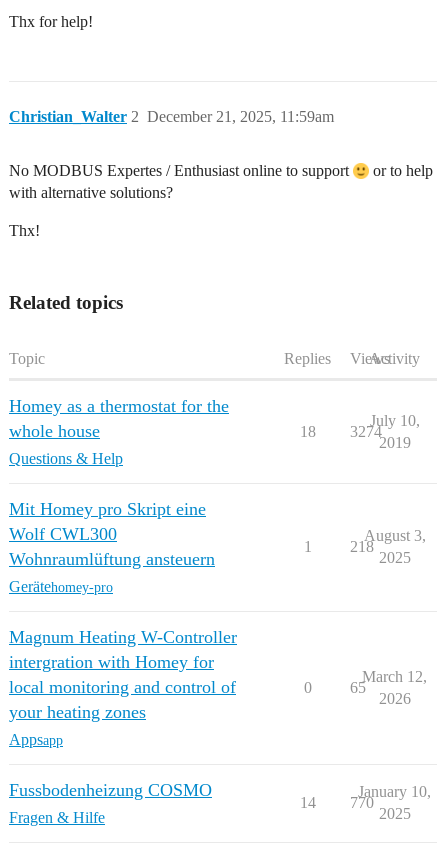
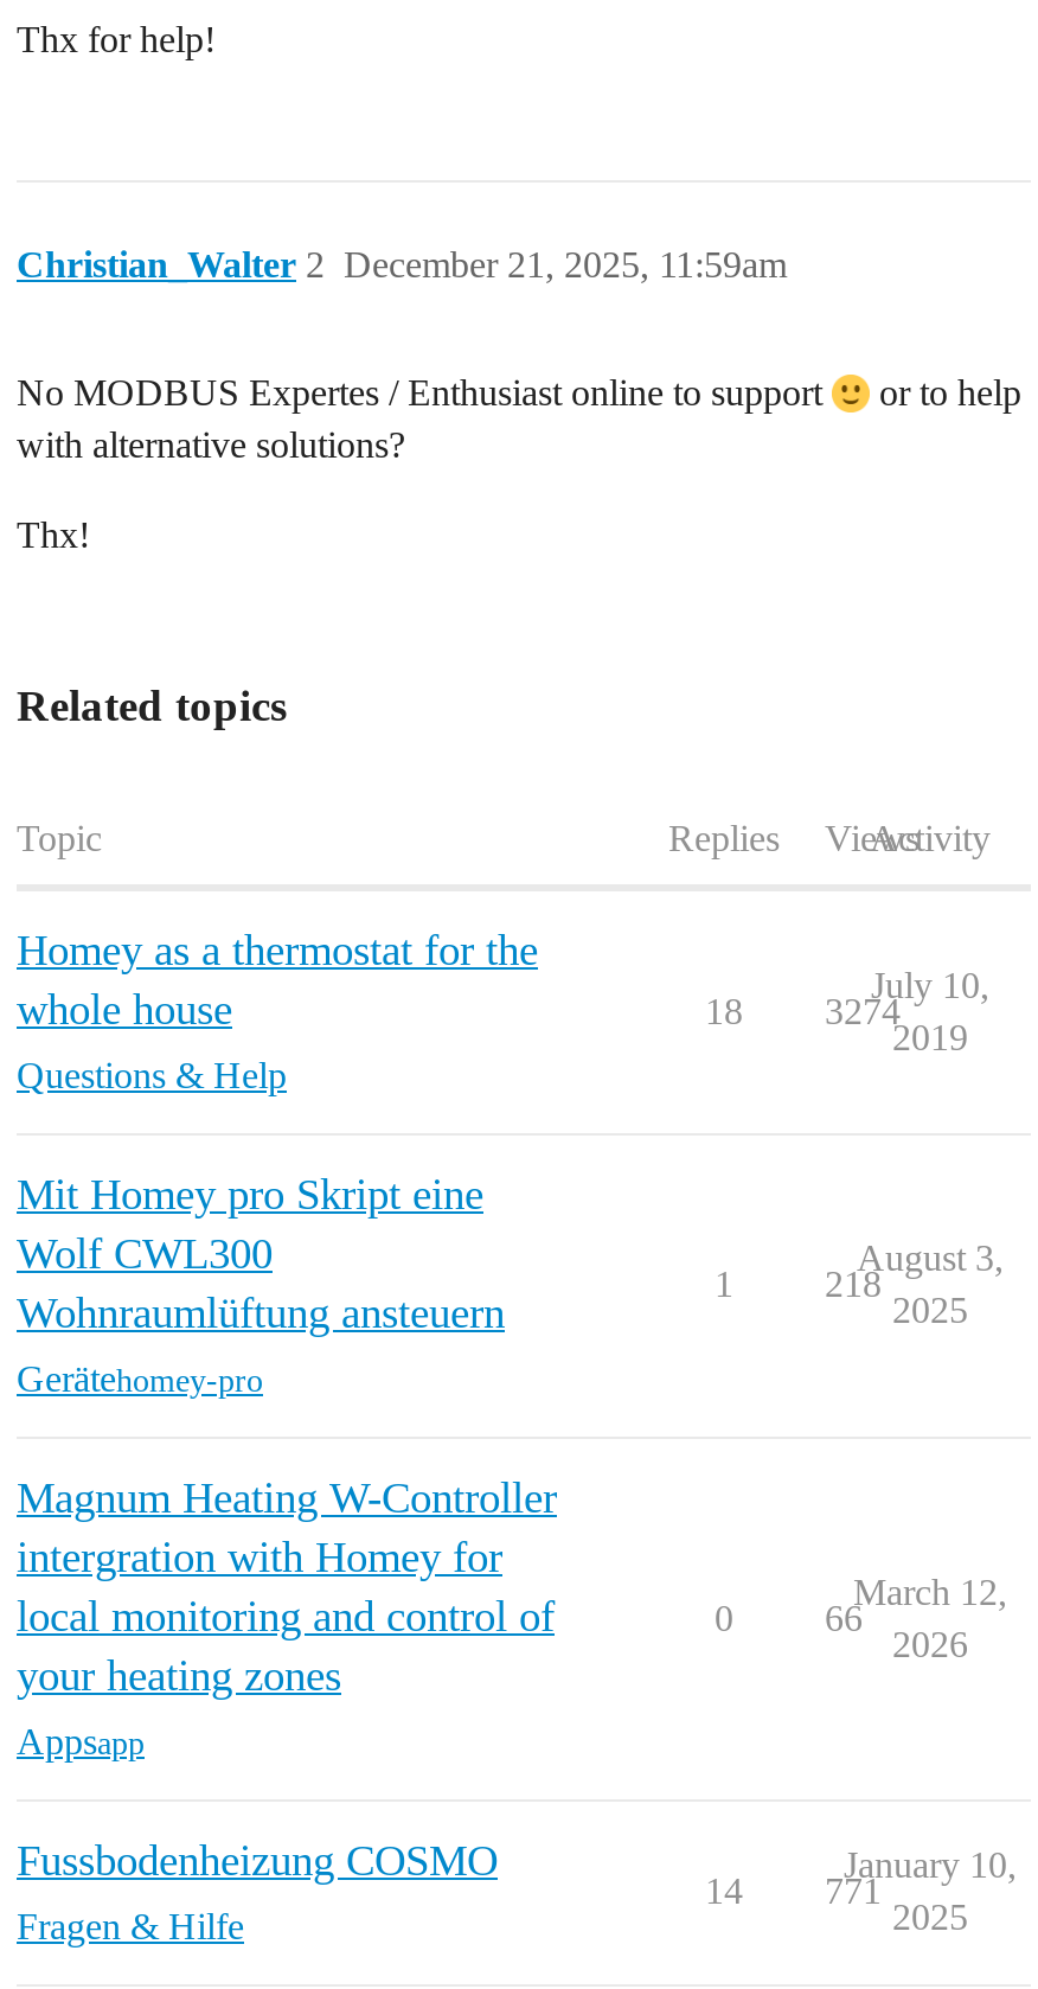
- 65
+ 66

- 770
+ 771
